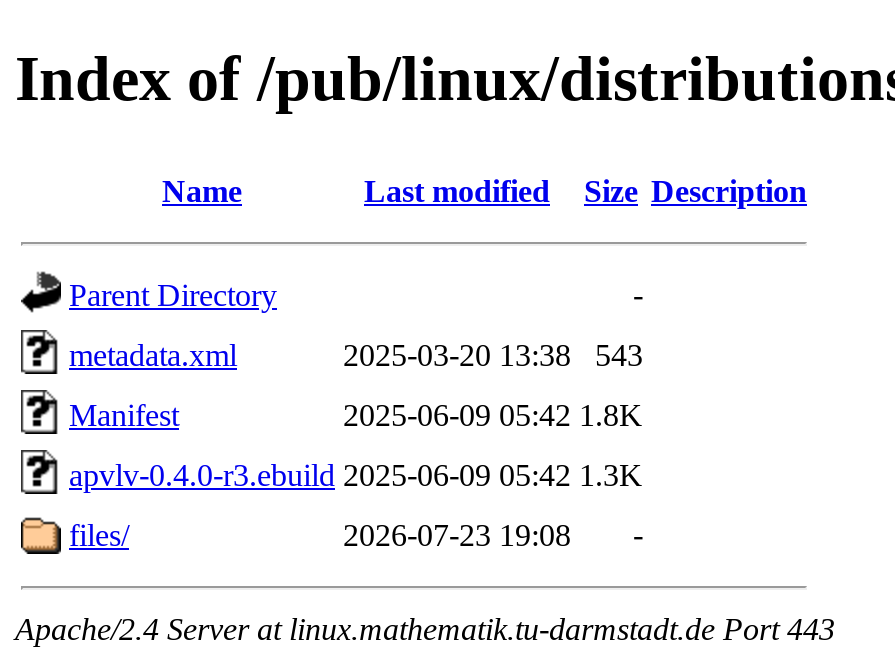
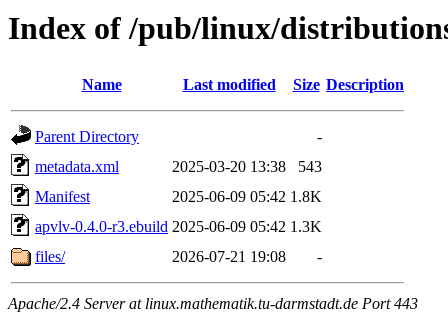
- 2026-07-23 19:08
+ 2026-07-21 19:08
